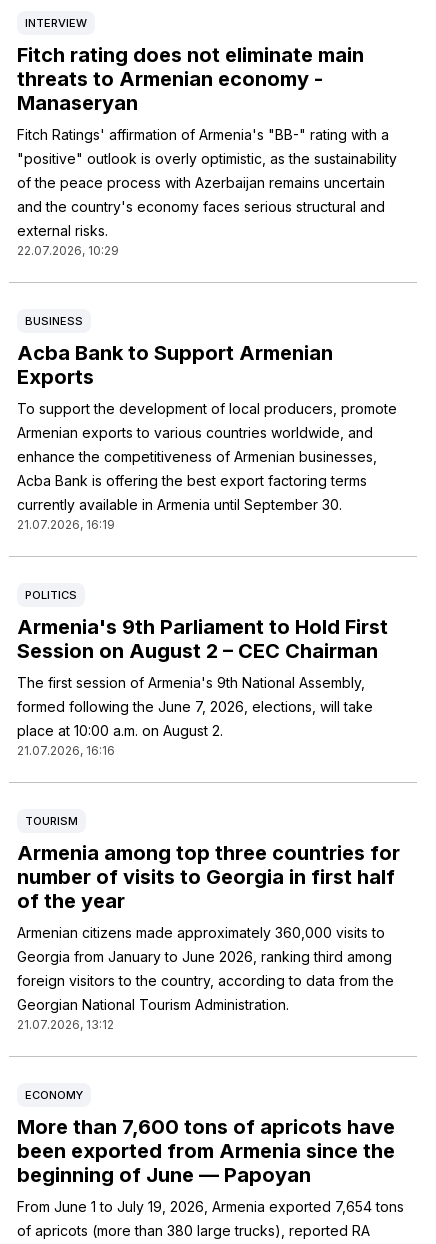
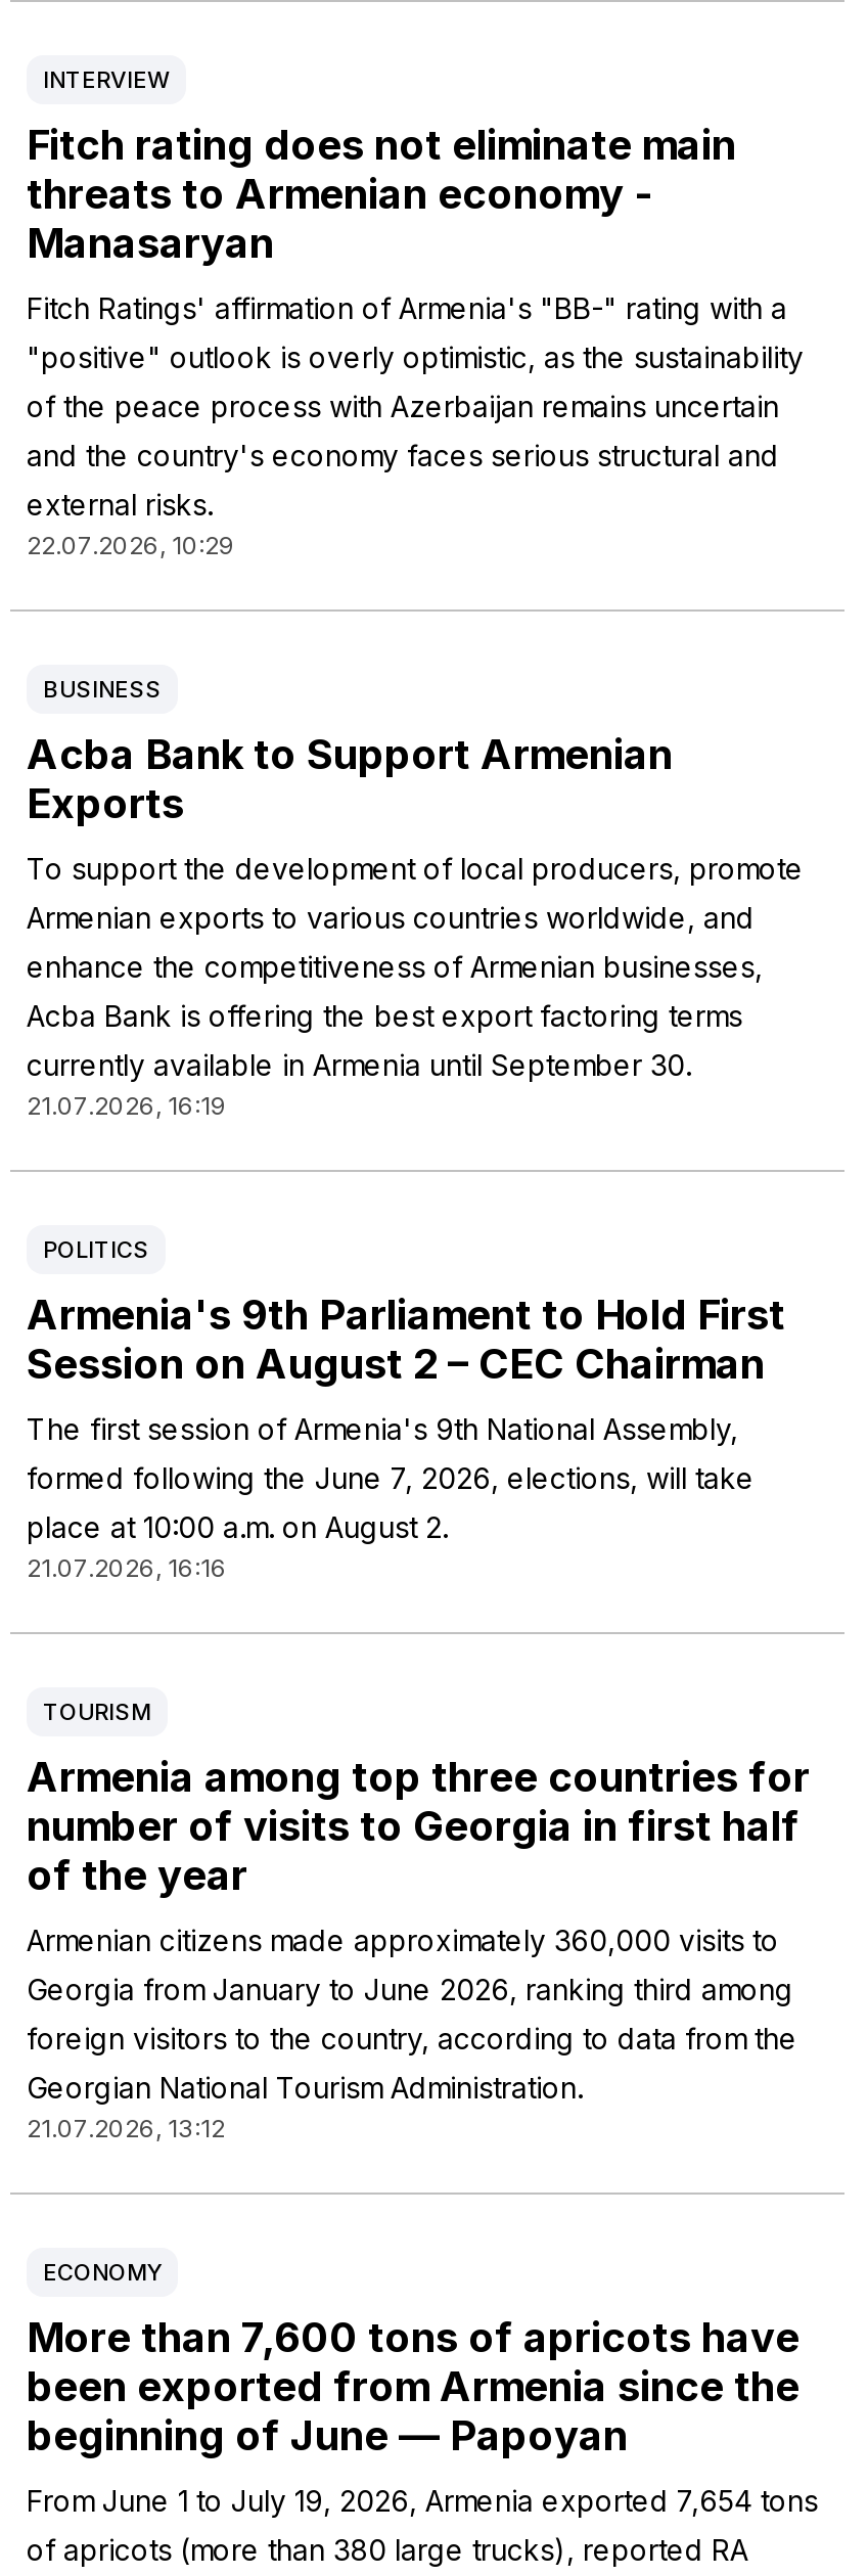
- Manaseryan
+ Manasaryan
